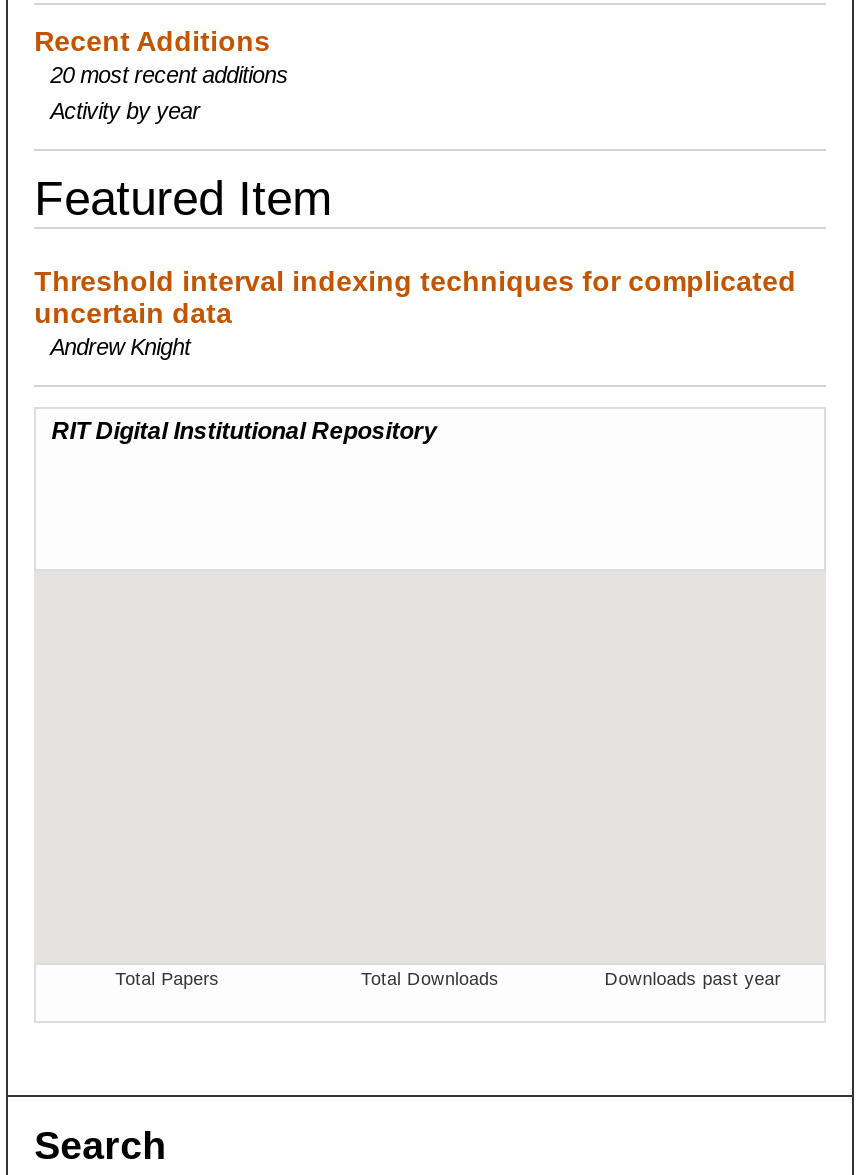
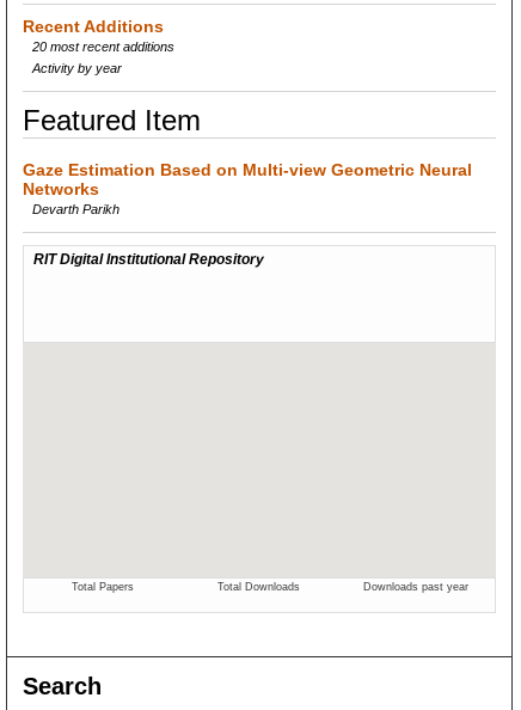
- Threshold interval indexing techniques for complicated
- uncertain data
- Andrew Knight
+ Gaze Estimation Based on Multi-view Geometric Neural
+ Networks
+ Devarth Parikh
